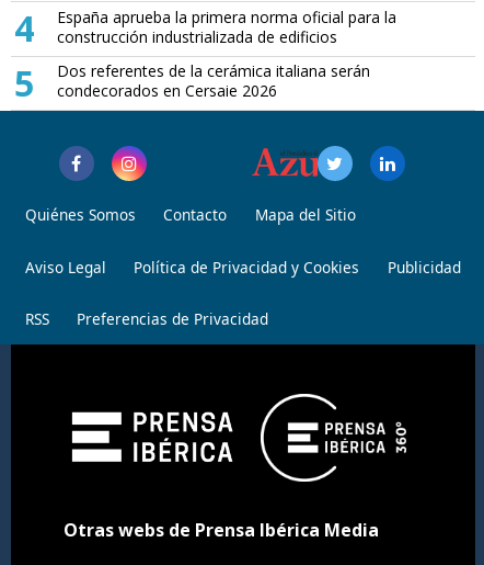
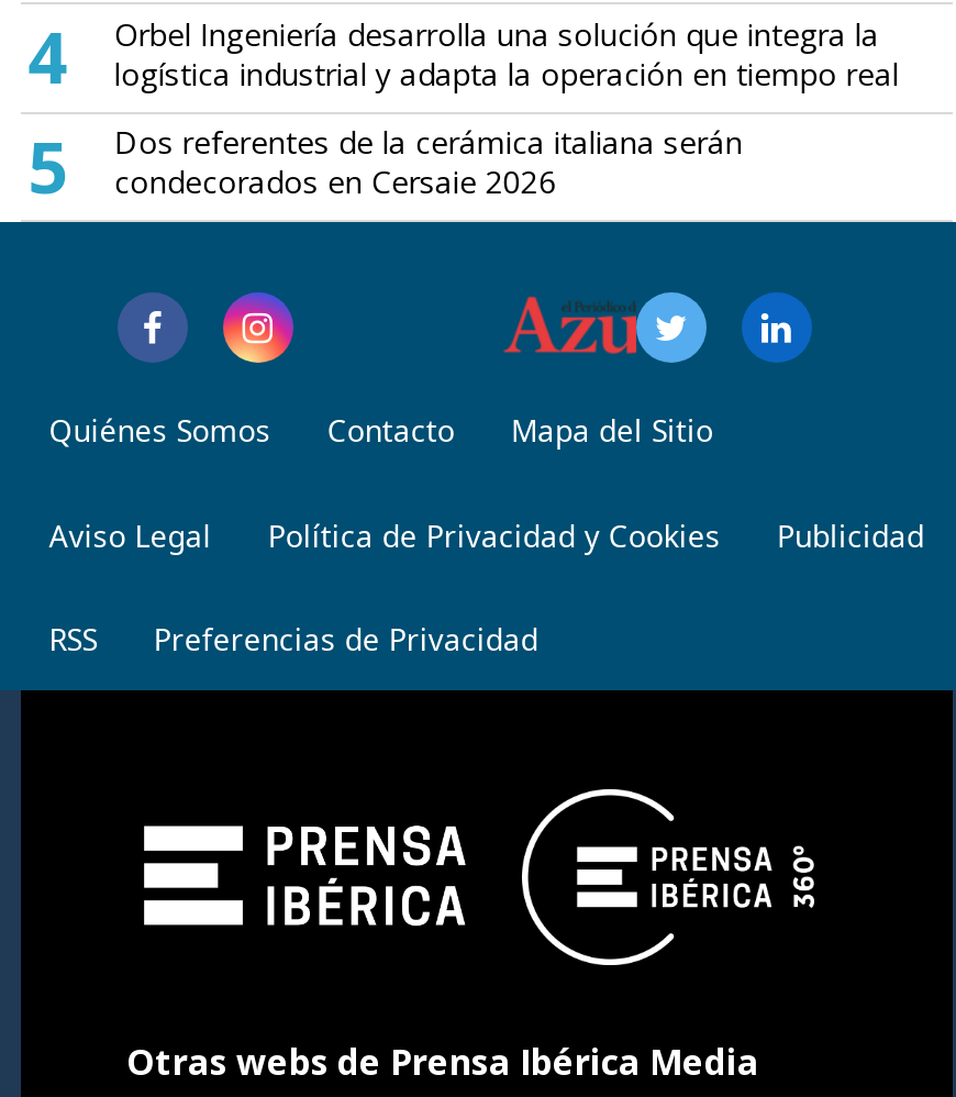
- España aprueba la primera norma oficial para la
- construcción industrializada de edificios
+ Orbel Ingeniería desarrolla una solución que integra la
+ logística industrial y adapta la operación en tiempo real
